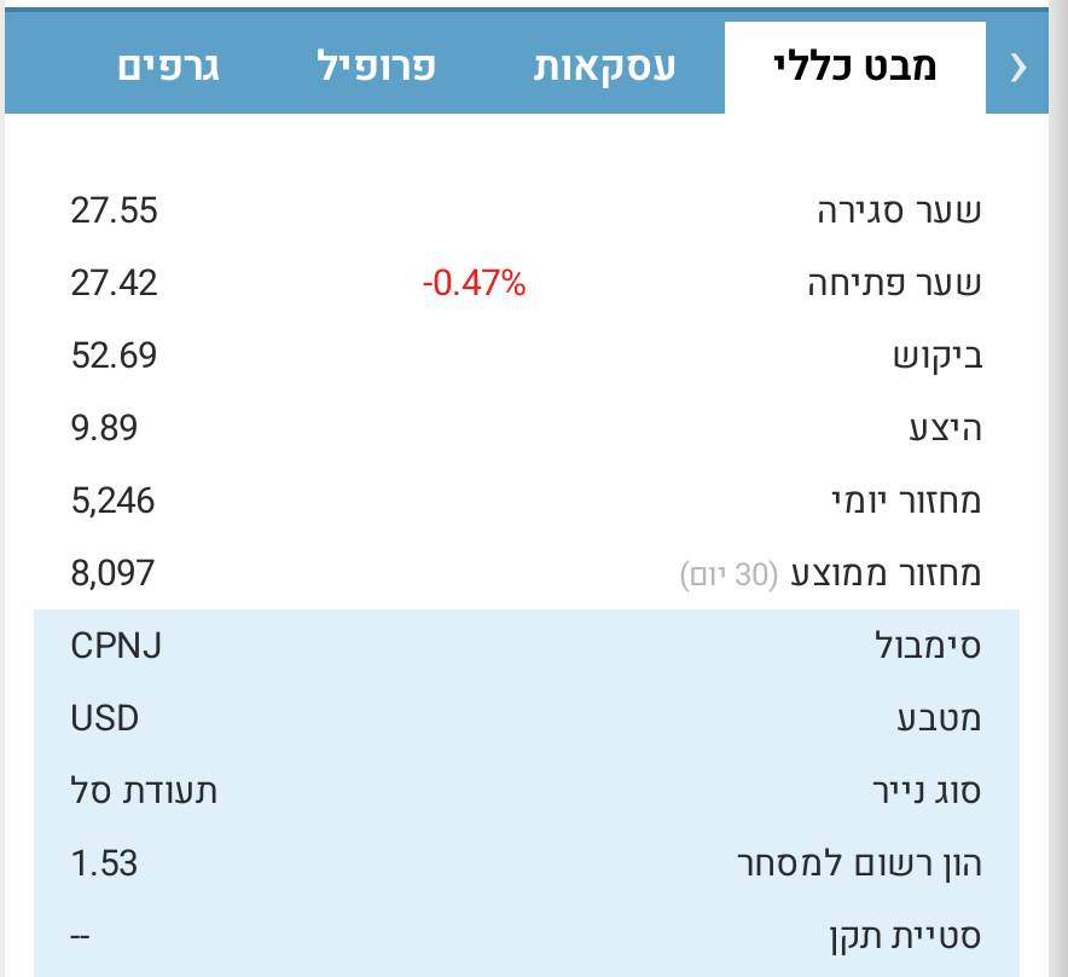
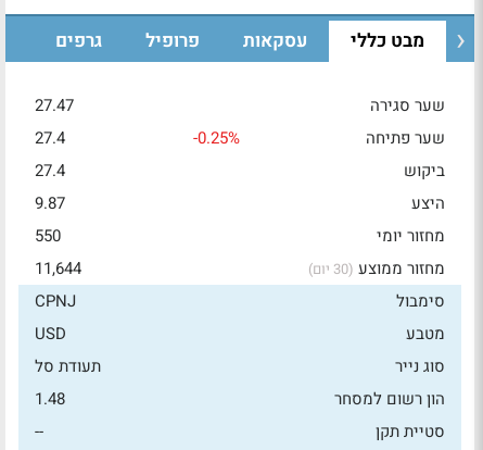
- 27.55
+ 27.47

- 27.42
+ 27.4

- -0.47%
+ -0.25%

- 52.69
+ 27.4

- 9.89
+ 9.87

- 5,246
+ 550

- 8,097
+ 11,644

- 1.53
+ 1.48
